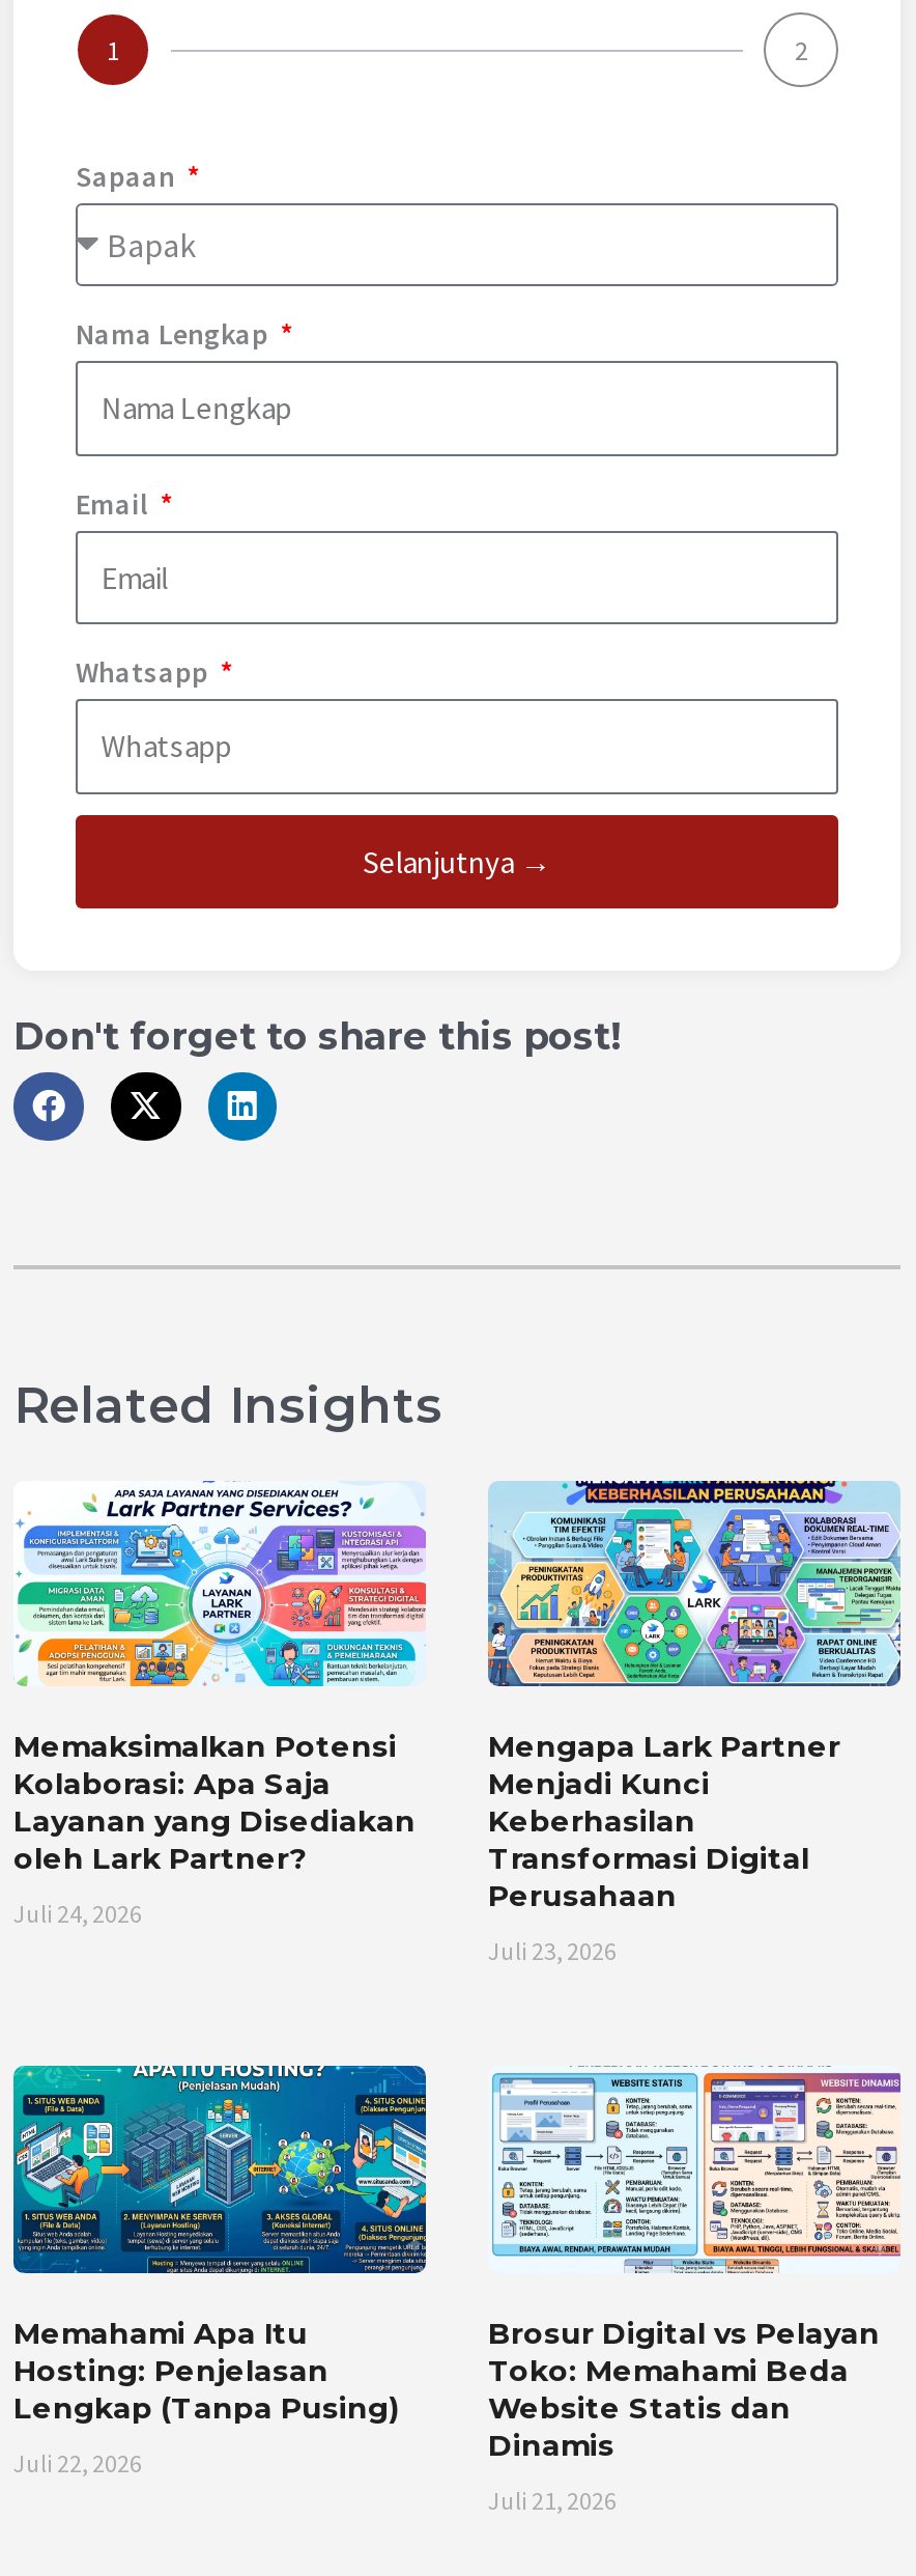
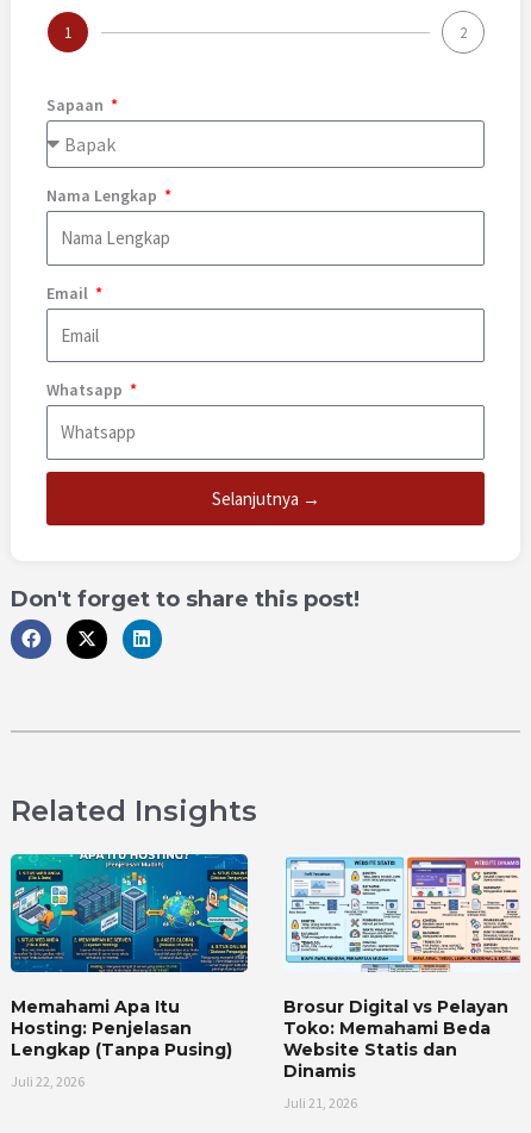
- [image]
- Memaksimalkan Potensi
- Kolaborasi: Apa Saja
- Layanan yang Disediakan
- oleh Lark Partner?
- Juli 24, 2026

- [image]
- Mengapa Lark Partner
- Menjadi Kunci
- Keberhasilan
- Transformasi Digital
- Perusahaan
- Juli 23, 2026
